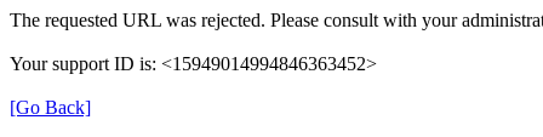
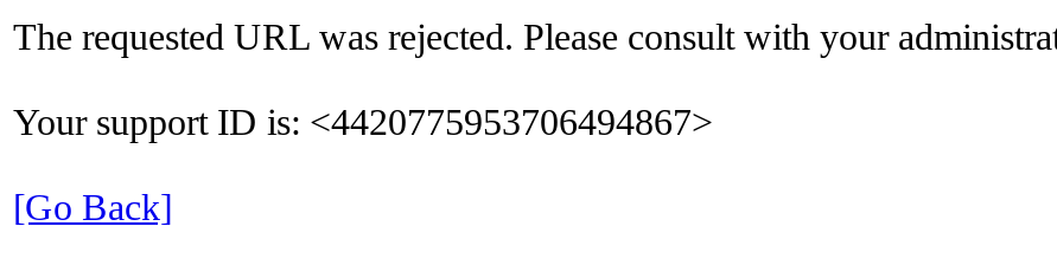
- Your support ID is: <15949014994846363452>
+ Your support ID is: <4420775953706494867>
